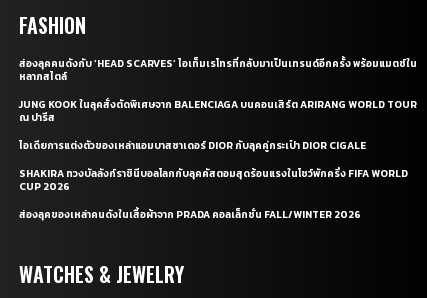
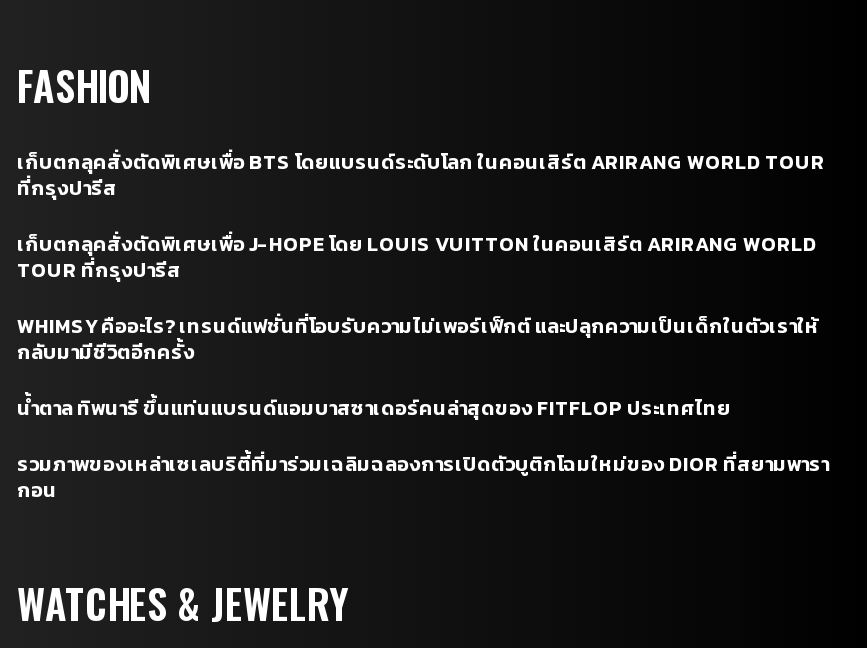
- ส่องลุคคนดังกับ ‘HEAD SCARVES’ ไอเท็มเรโทรที่กลับมาเป็นเทรนด์อีกครั้ง พร้อมแมตช์ใน
- หลากสไตล์
+ เก็บตกลุคสั่งตัดพิเศษเพื่อ BTS โดยแบรนด์ระดับโลก ในคอนเสิร์ต ARIRANG WORLD TOUR
+ ที่กรุงปารีส

- JUNG KOOK ในลุคสั่งตัดพิเศษจาก BALENCIAGA บนคอนเสิร์ต ARIRANG WORLD TOUR
- ณ ปารีส
+ เก็บตกลุคสั่งตัดพิเศษเพื่อ J-HOPE โดย LOUIS VUITTON ในคอนเสิร์ต ARIRANG WORLD
+ TOUR ที่กรุงปารีส

- ไอเดียการแต่งตัวของเหล่าแอมบาสซาเดอร์ DIOR กับลุคคู่กระเป๋า DIOR CIGALE
+ WHIMSY คืออะไร? เทรนด์แฟชั่นที่โอบรับความไม่เพอร์เฟ็กต์ และปลุกความเป็นเด็กในตัวเราให้
+ กลับมามีชีวิตอีกครั้ง

- SHAKIRA ทวงบัลลังก์ราชินีบอลโลกกับลุคคัสตอมสุดร้อนแรงในโชว์พักครึ่ง FIFA WORLD
- CUP 2026
+ น้ำตาล ทิพนารี ขึ้นแท่นแบรนด์แอมบาสซาเดอร์คนล่าสุดของ FITFLOP ประเทศไทย

- ส่องลุคของเหล่าคนดังในเสื้อผ้าจาก PRADA คอลเล็กชั่น FALL/WINTER 2026
+ รวมภาพของเหล่าเซเลบริตี้ที่มาร่วมเฉลิมฉลองการเปิดตัวบูติกโฉมใหม่ของ DIOR ที่สยามพารา
+ กอน
